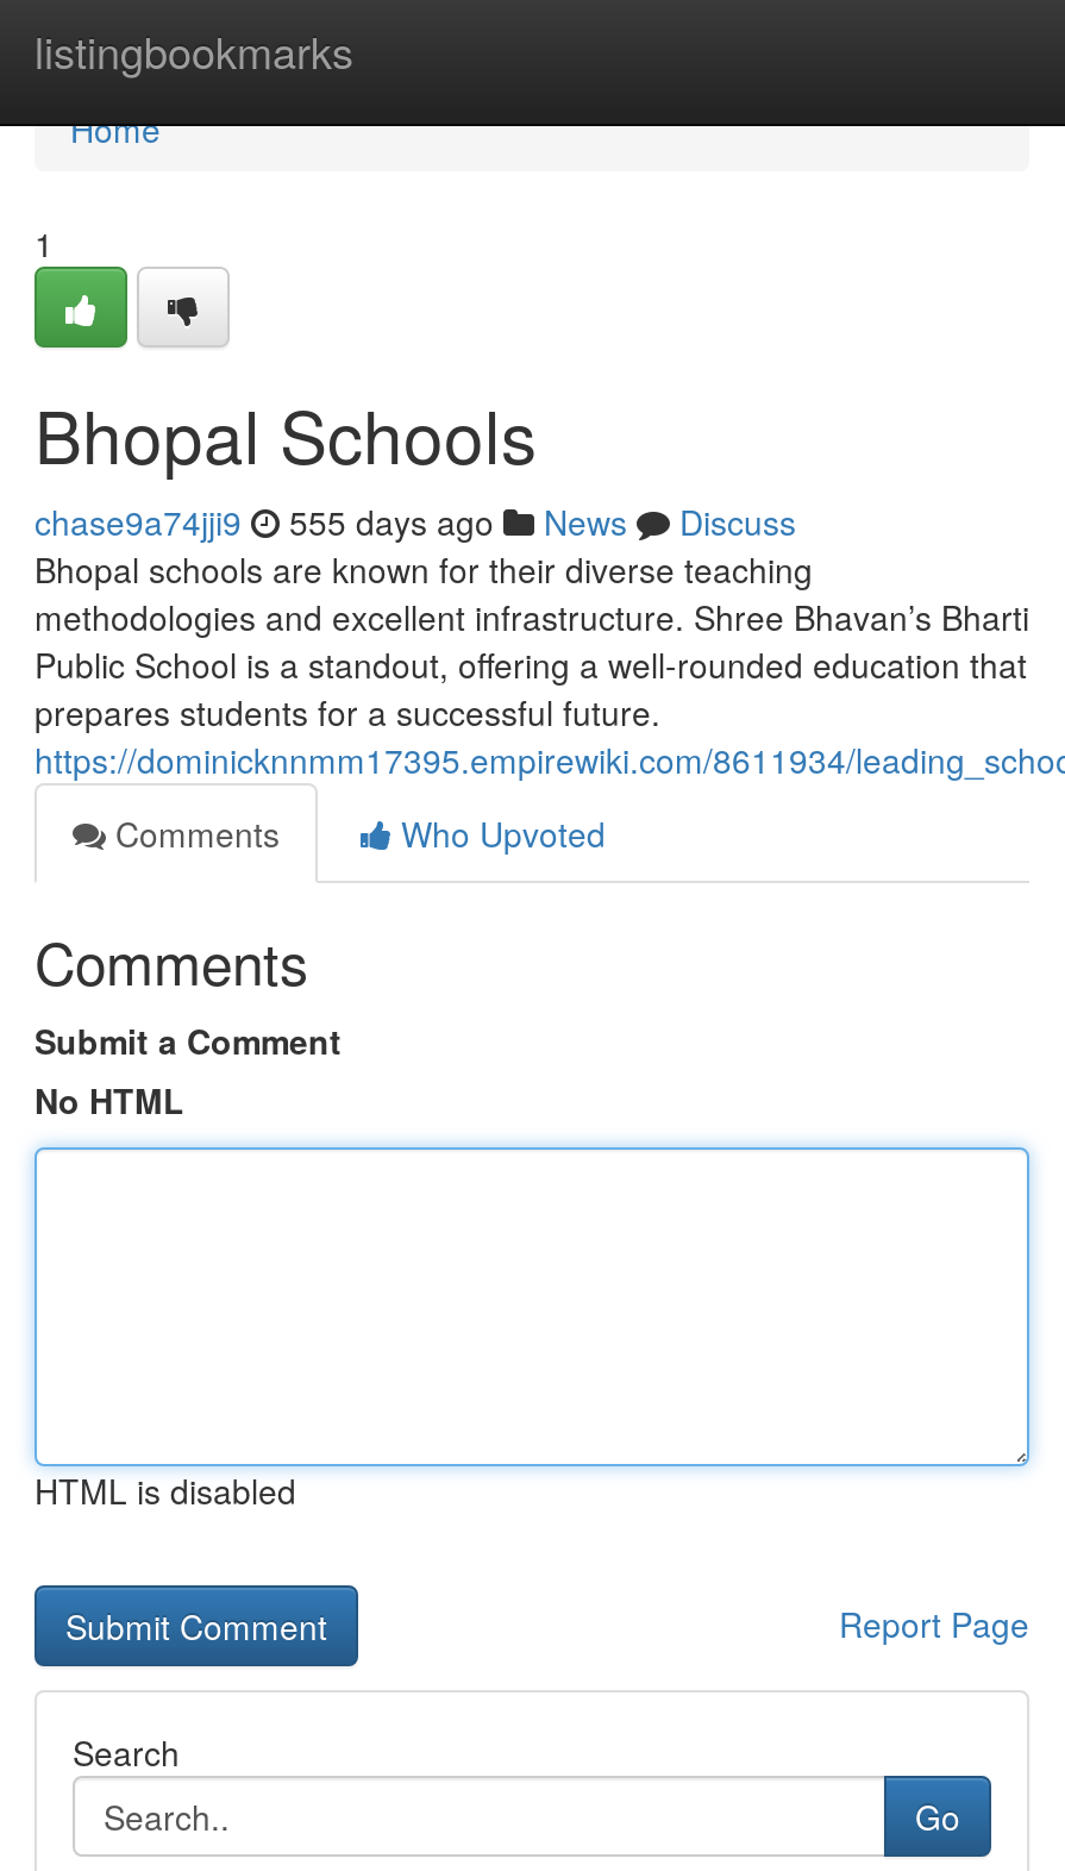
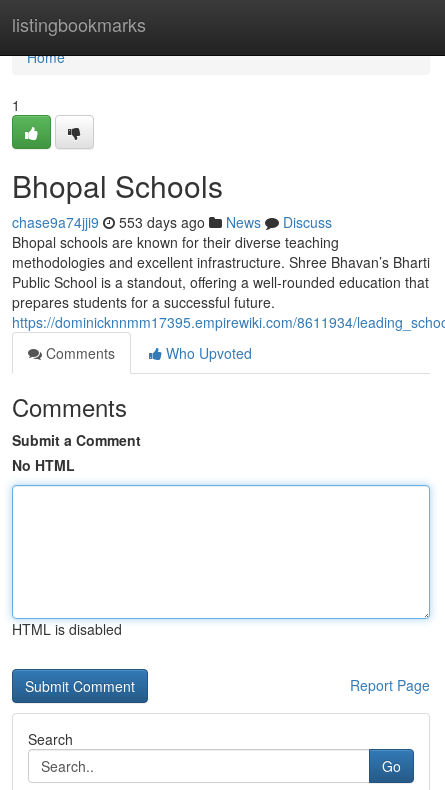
- chase9a74jji9 555 days ago News Discuss
+ chase9a74jji9 553 days ago News Discuss
